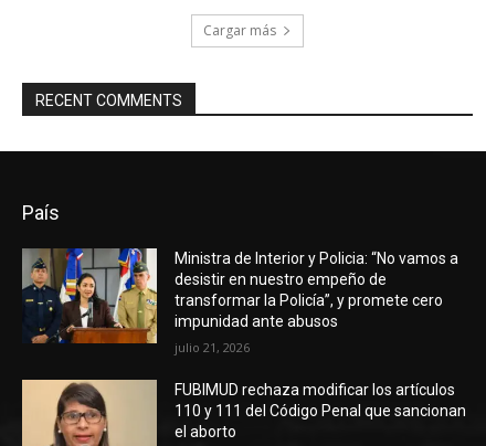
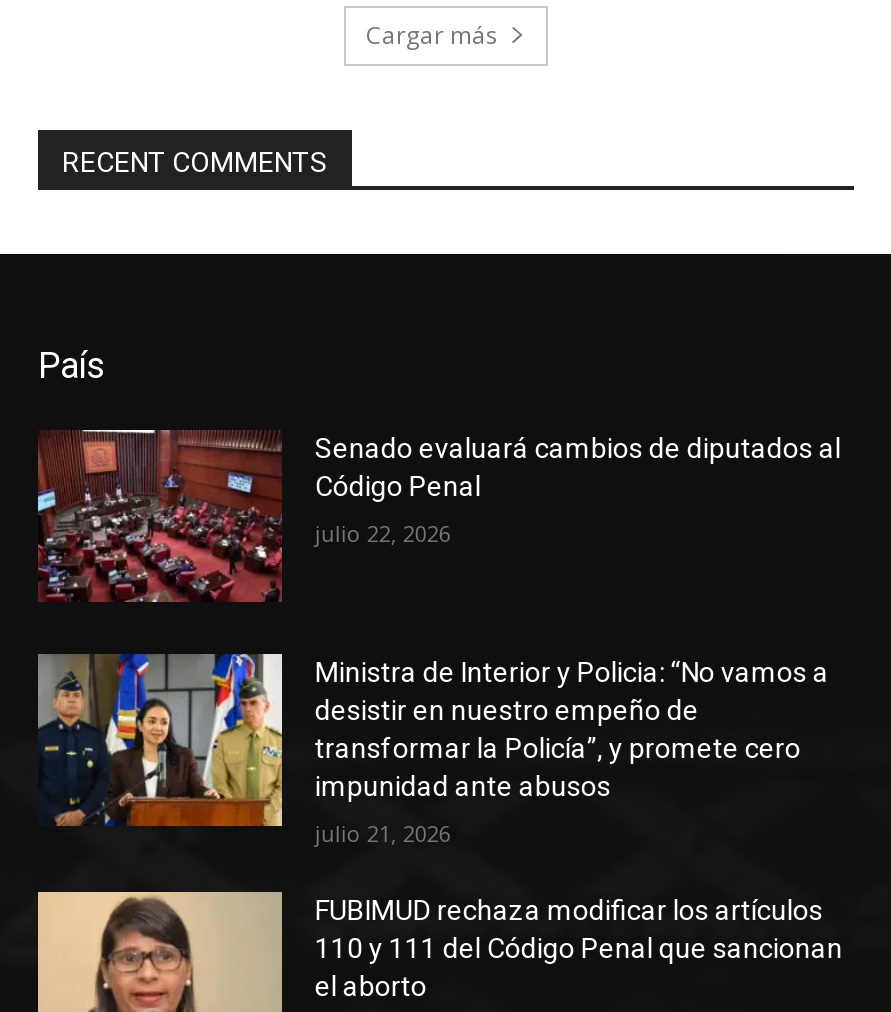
+ [image]
+ Senado evaluará cambios de diputados al
+ Código Penal
+ julio 22, 2026
